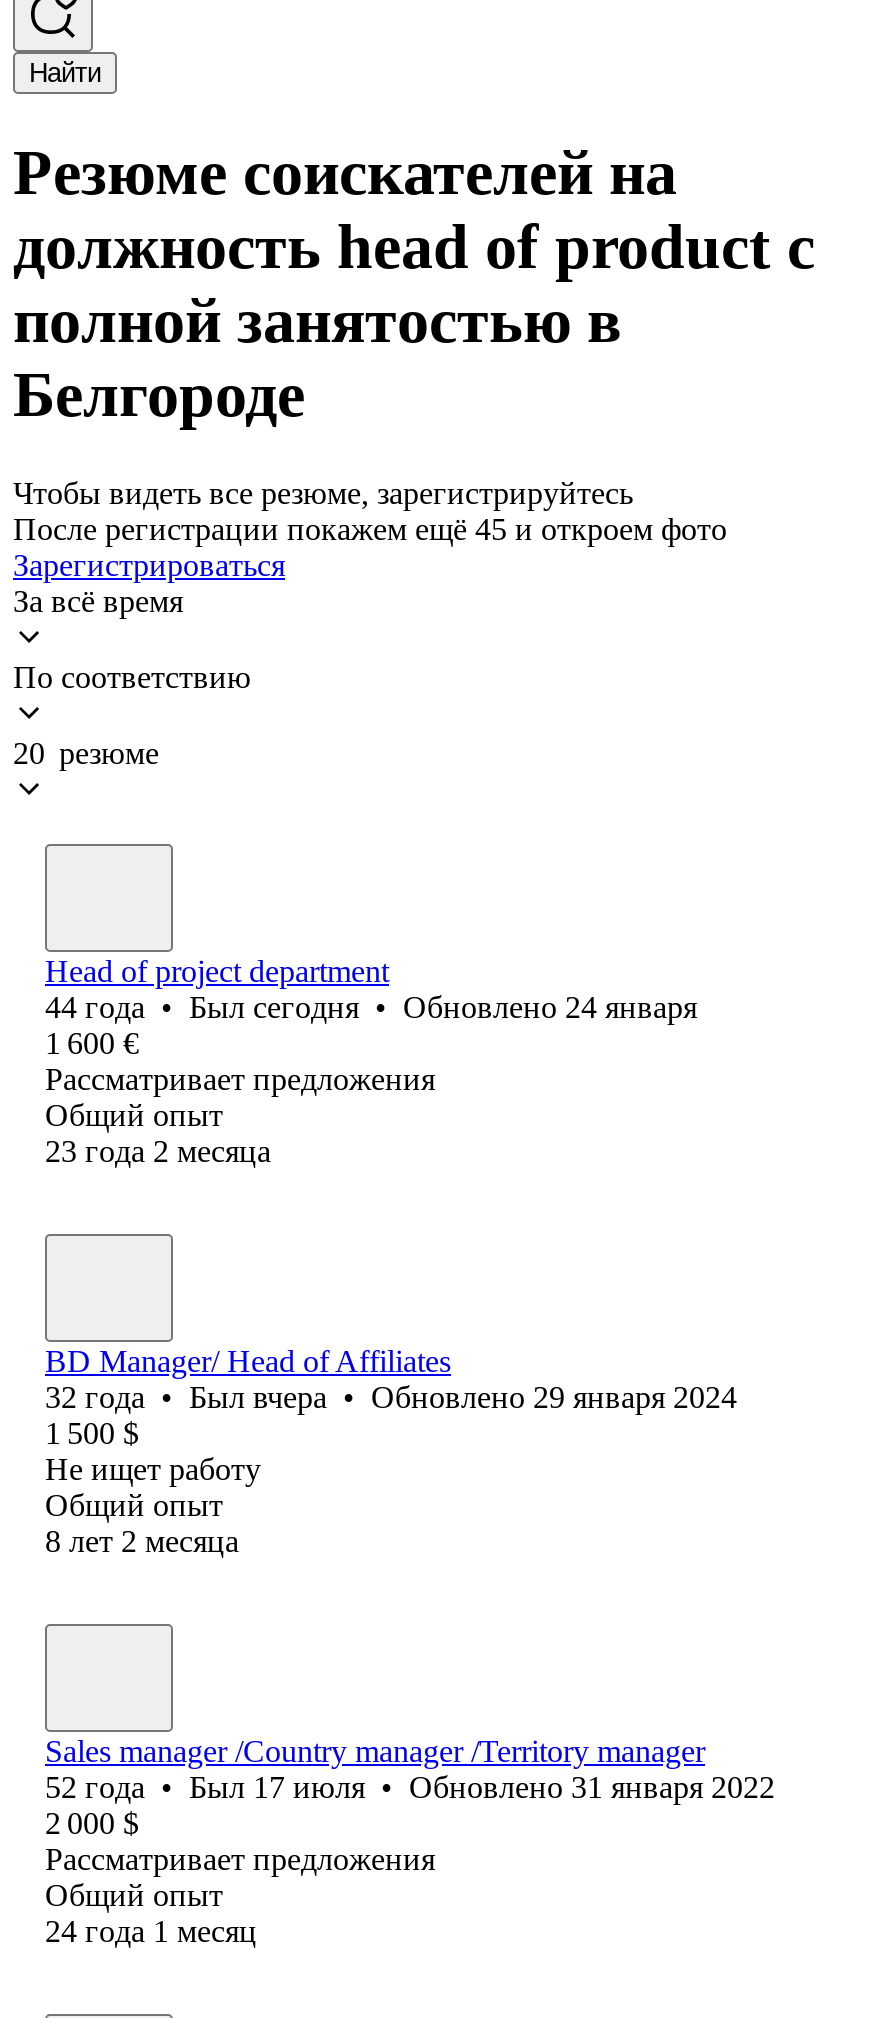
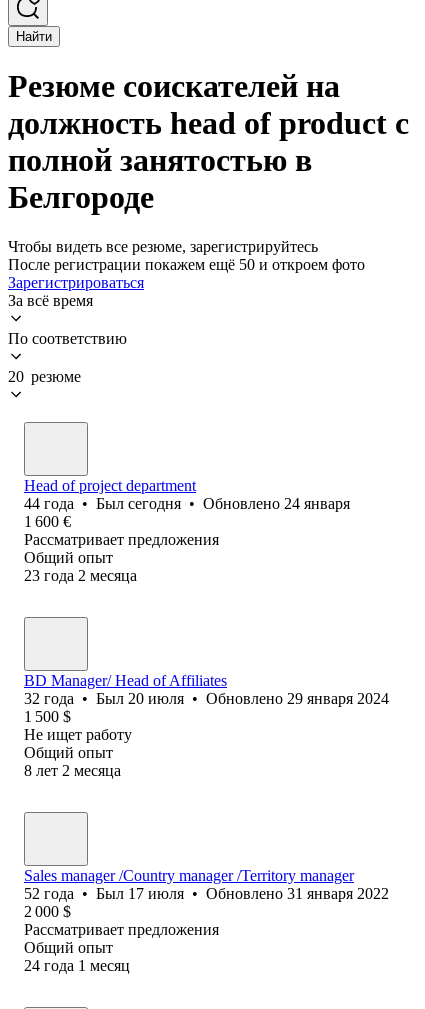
- После регистрации покажем ещё 45 и откроем фото
+ После регистрации покажем ещё 50 и откроем фото

- 32 года • Был вчера • Обновлено 29 января 2024
+ 32 года • Был 20 июля • Обновлено 29 января 2024
